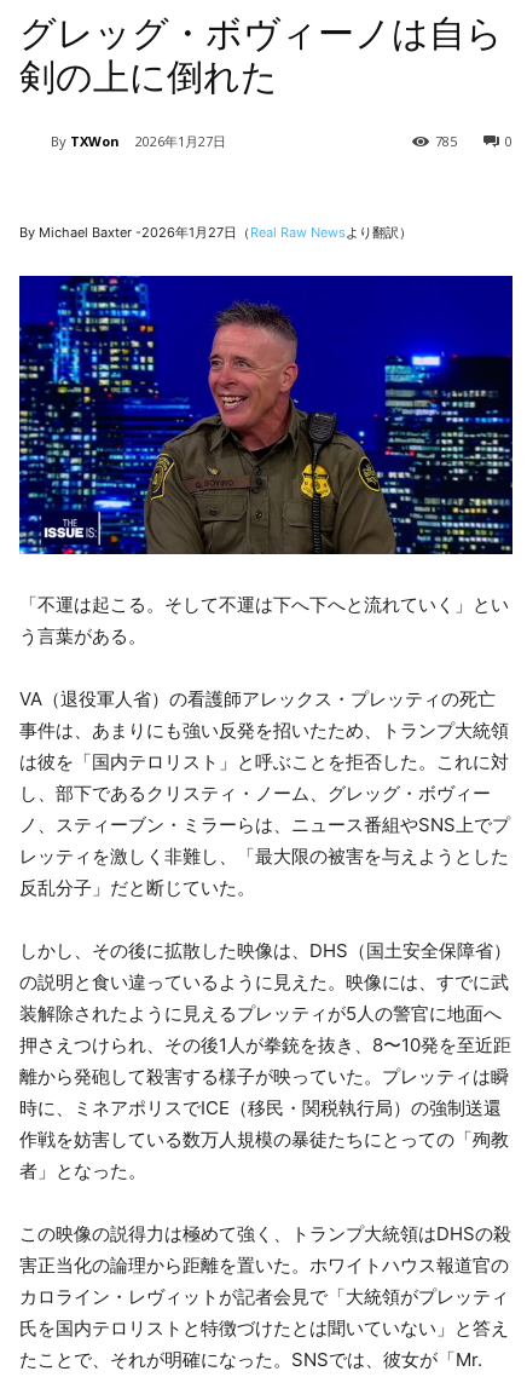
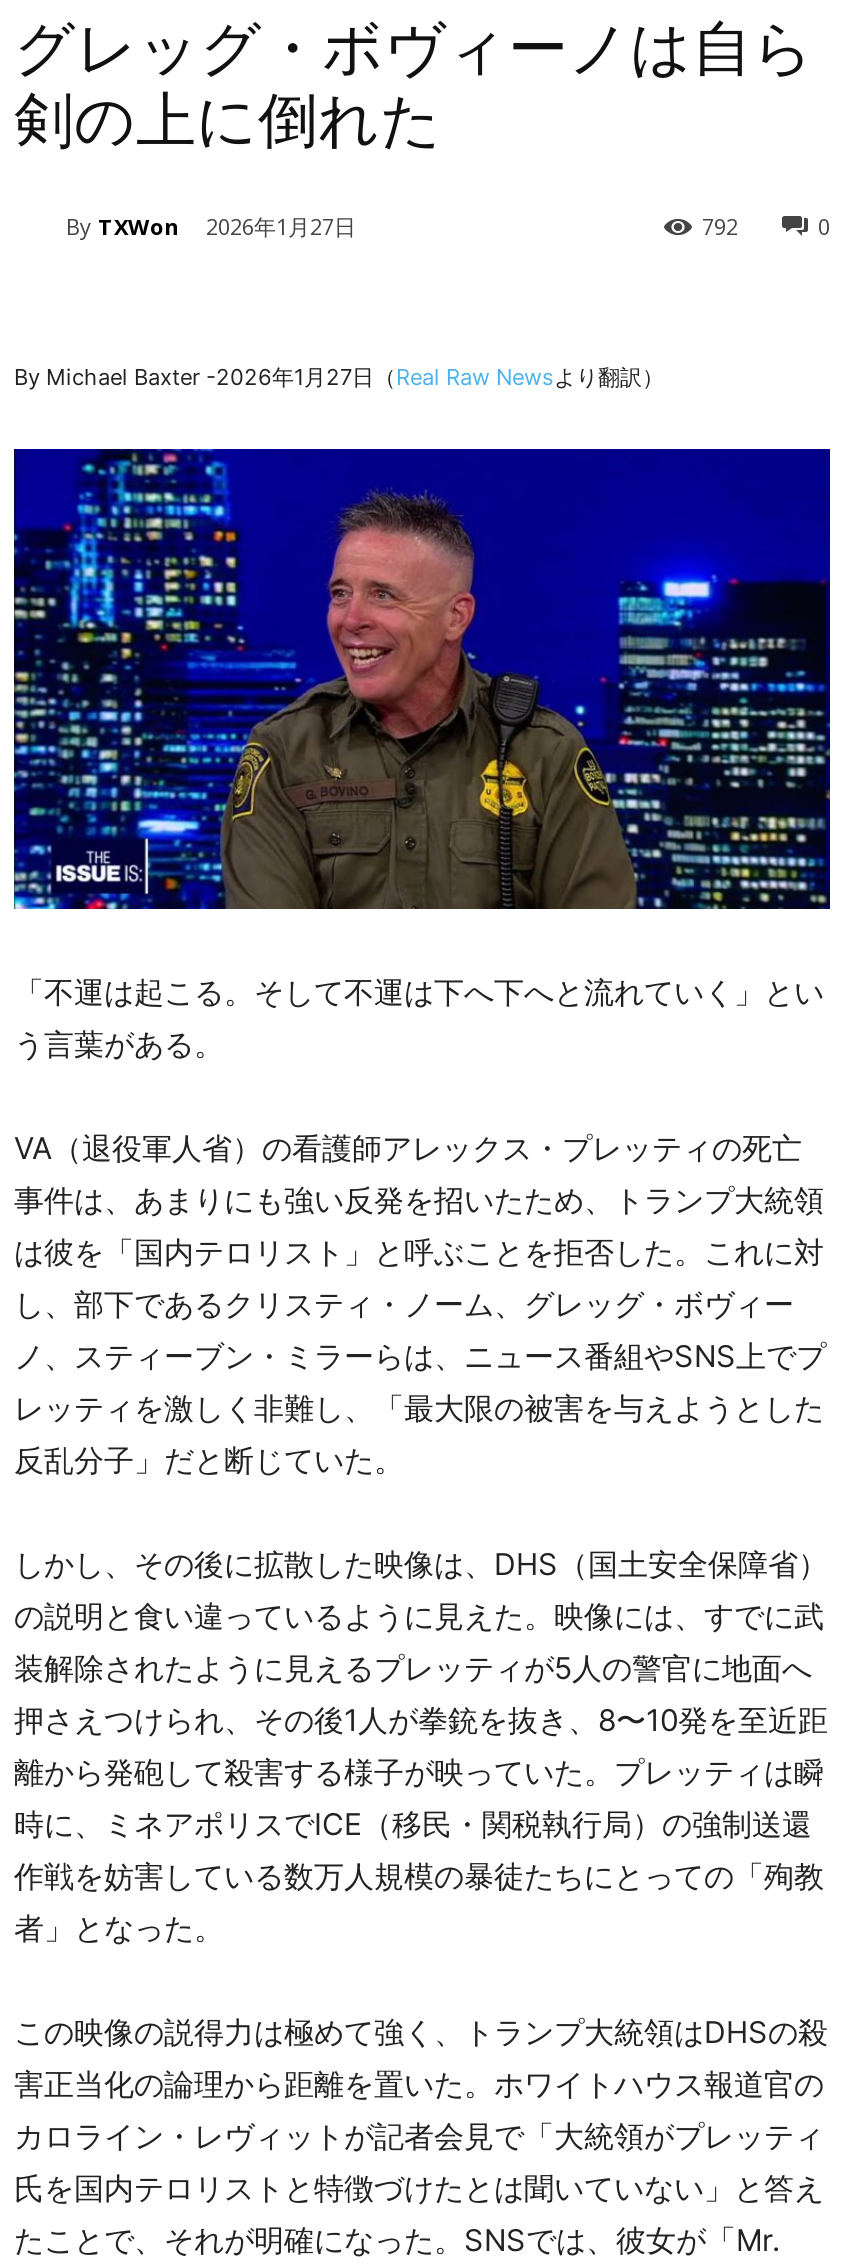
- 785
+ 792
